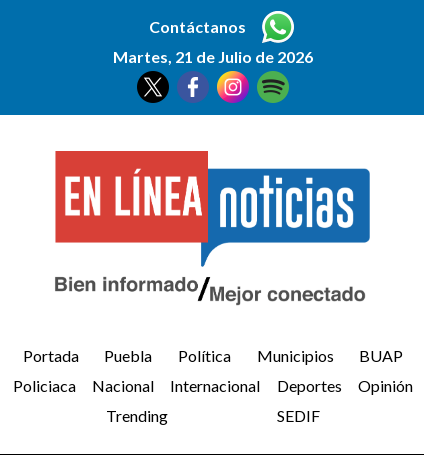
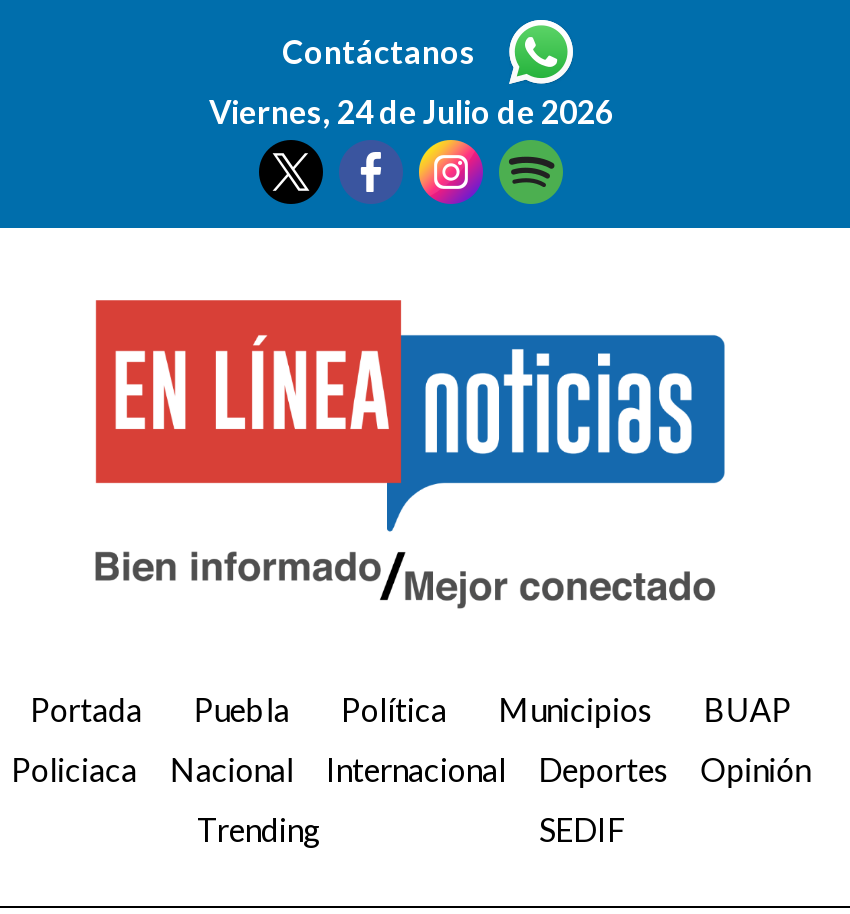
- Martes, 21 de Julio de 2026
+ Viernes, 24 de Julio de 2026
